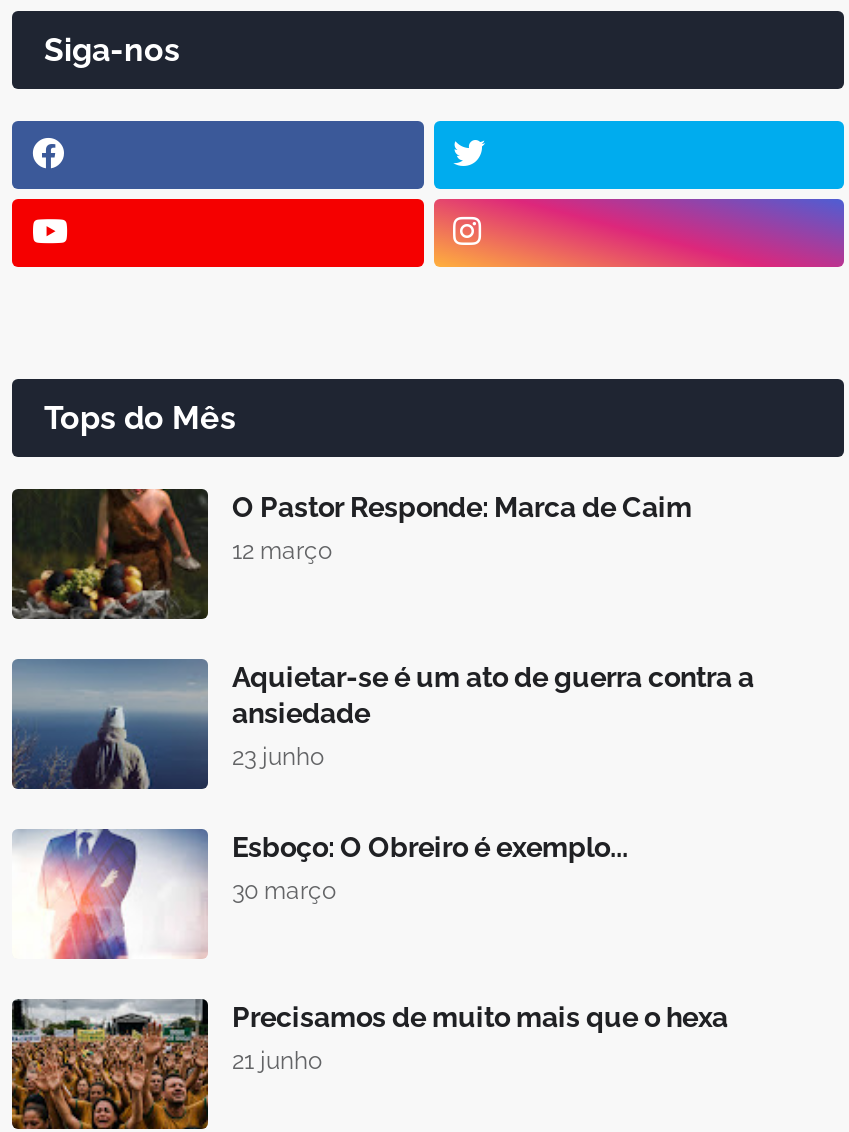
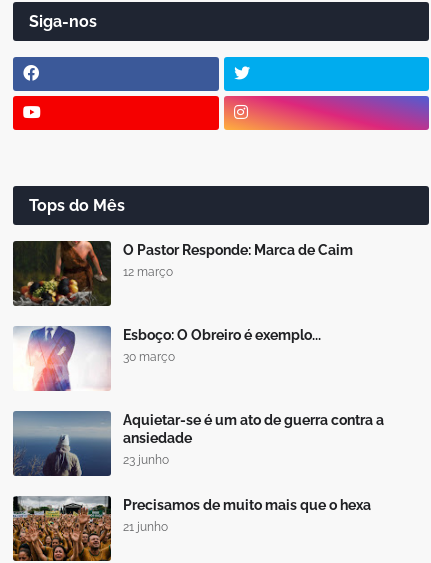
moved down: [image] | Aquietar-se é um ato de guerra contra a | ansiedade | 23 junho

moved up: [image] | Esboço: O Obreiro é exemplo... | 30 março
